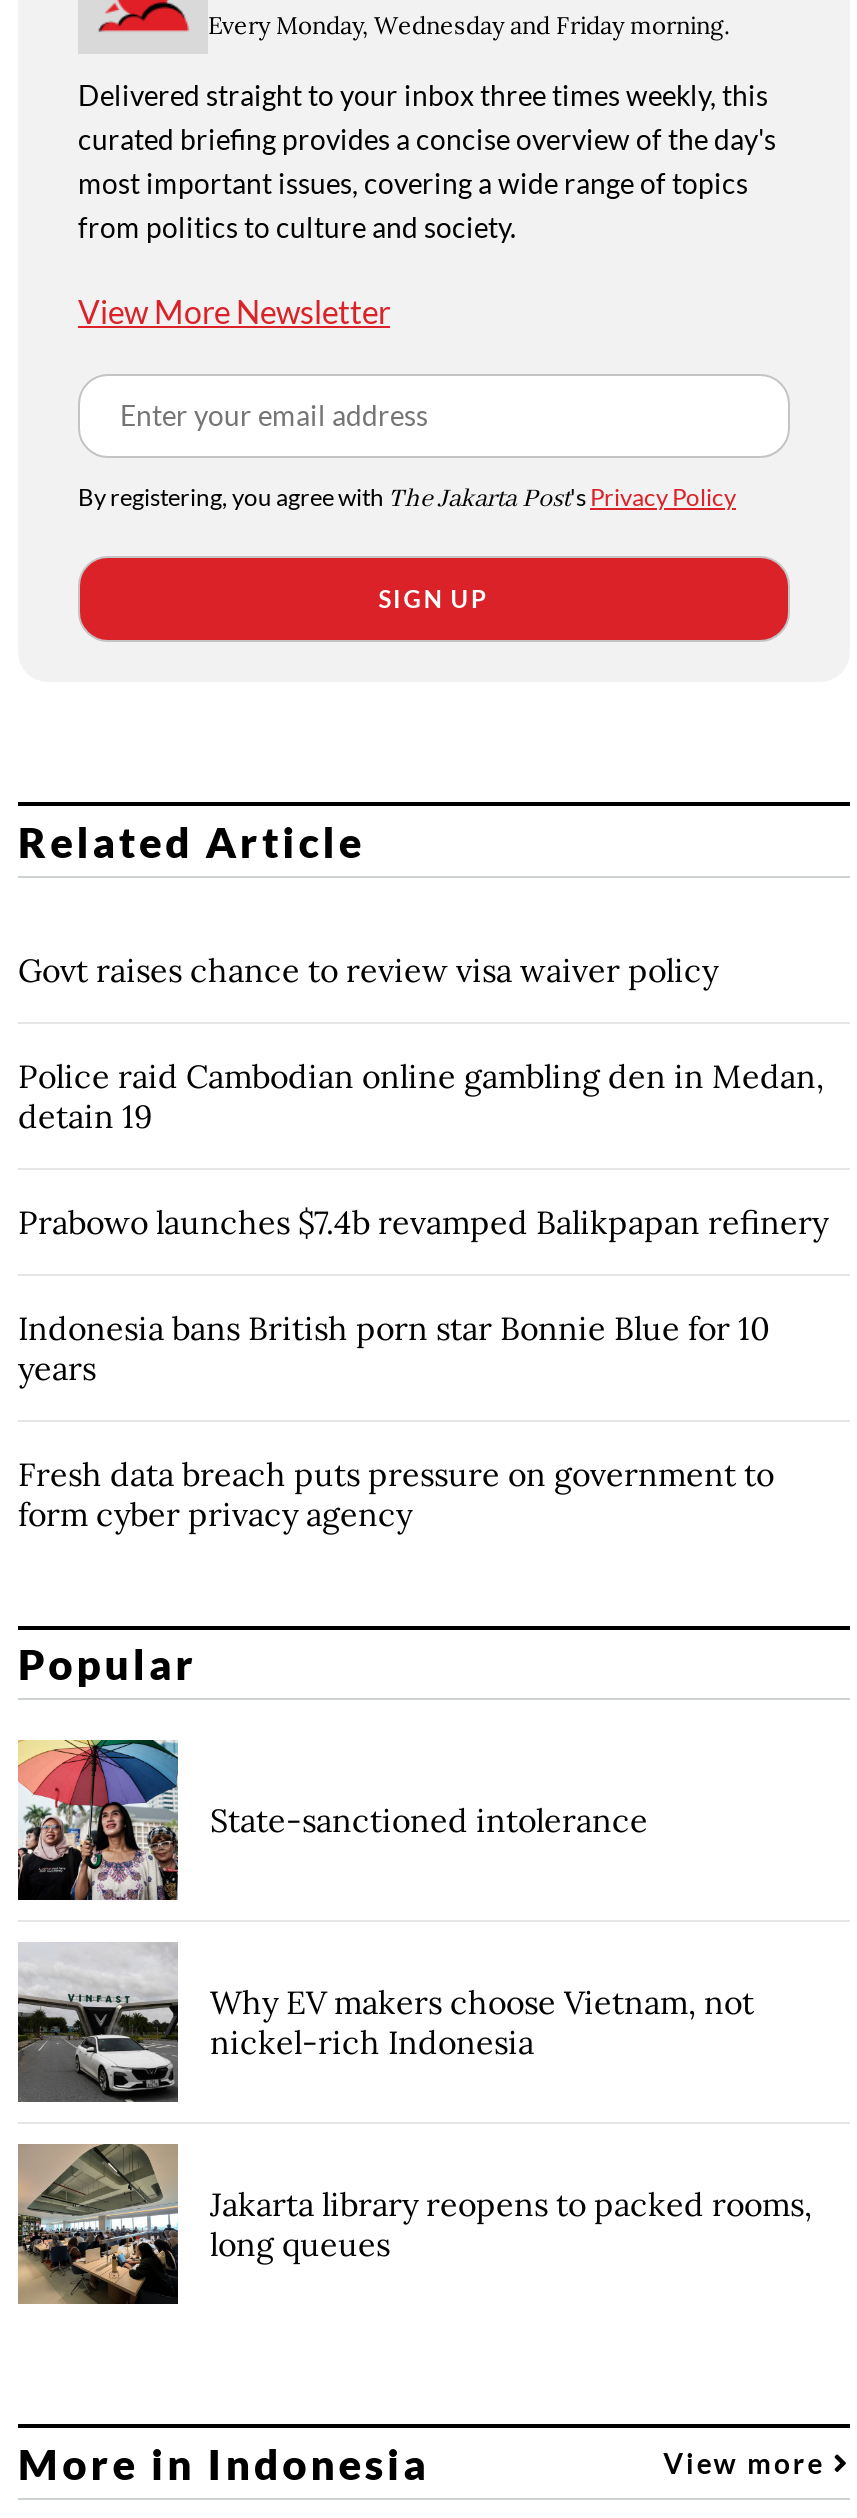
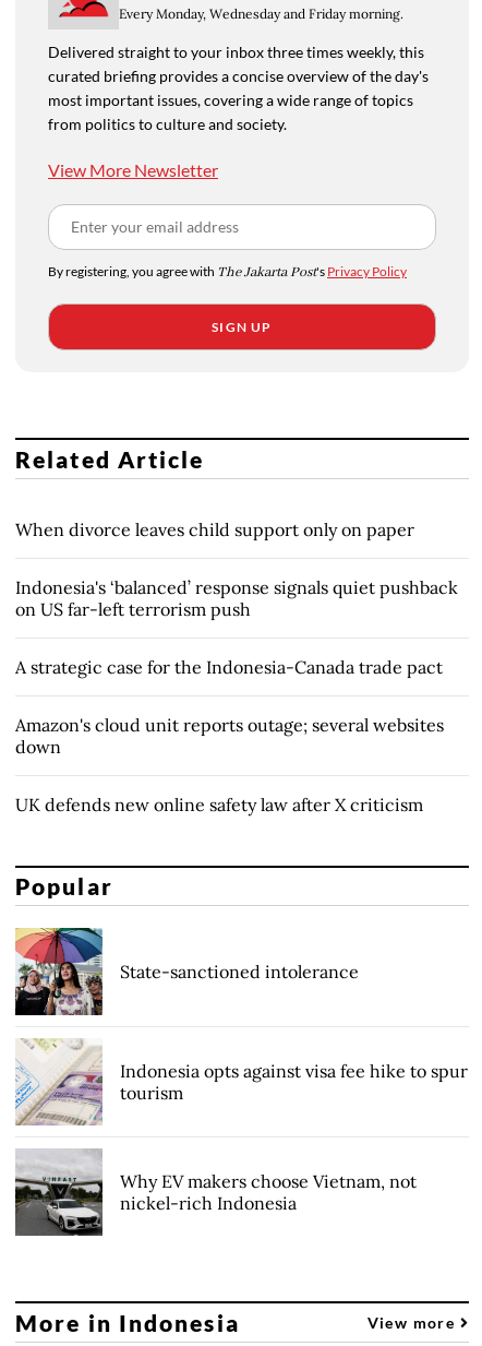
- Govt raises chance to review visa waiver policy
+ When divorce leaves child support only on paper

- Police raid Cambodian online gambling den in Medan,
- detain 19
+ Indonesia's ‘balanced’ response signals quiet pushback
+ on US far-left terrorism push

- Prabowo launches $7.4b revamped Balikpapan refinery
+ A strategic case for the Indonesia-Canada trade pact

- Indonesia bans British porn star Bonnie Blue for 10
- years
+ Amazon's cloud unit reports outage; several websites
+ down

- Fresh data breach puts pressure on government to
- form cyber privacy agency
+ UK defends new online safety law after X criticism

+ [image]
+ Indonesia opts against visa fee hike to spur
+ tourism

moved down: [image] | Why EV makers choose Vietnam, not | nickel-rich Indonesia

- [image]
- Jakarta library reopens to packed rooms,
- long queues
